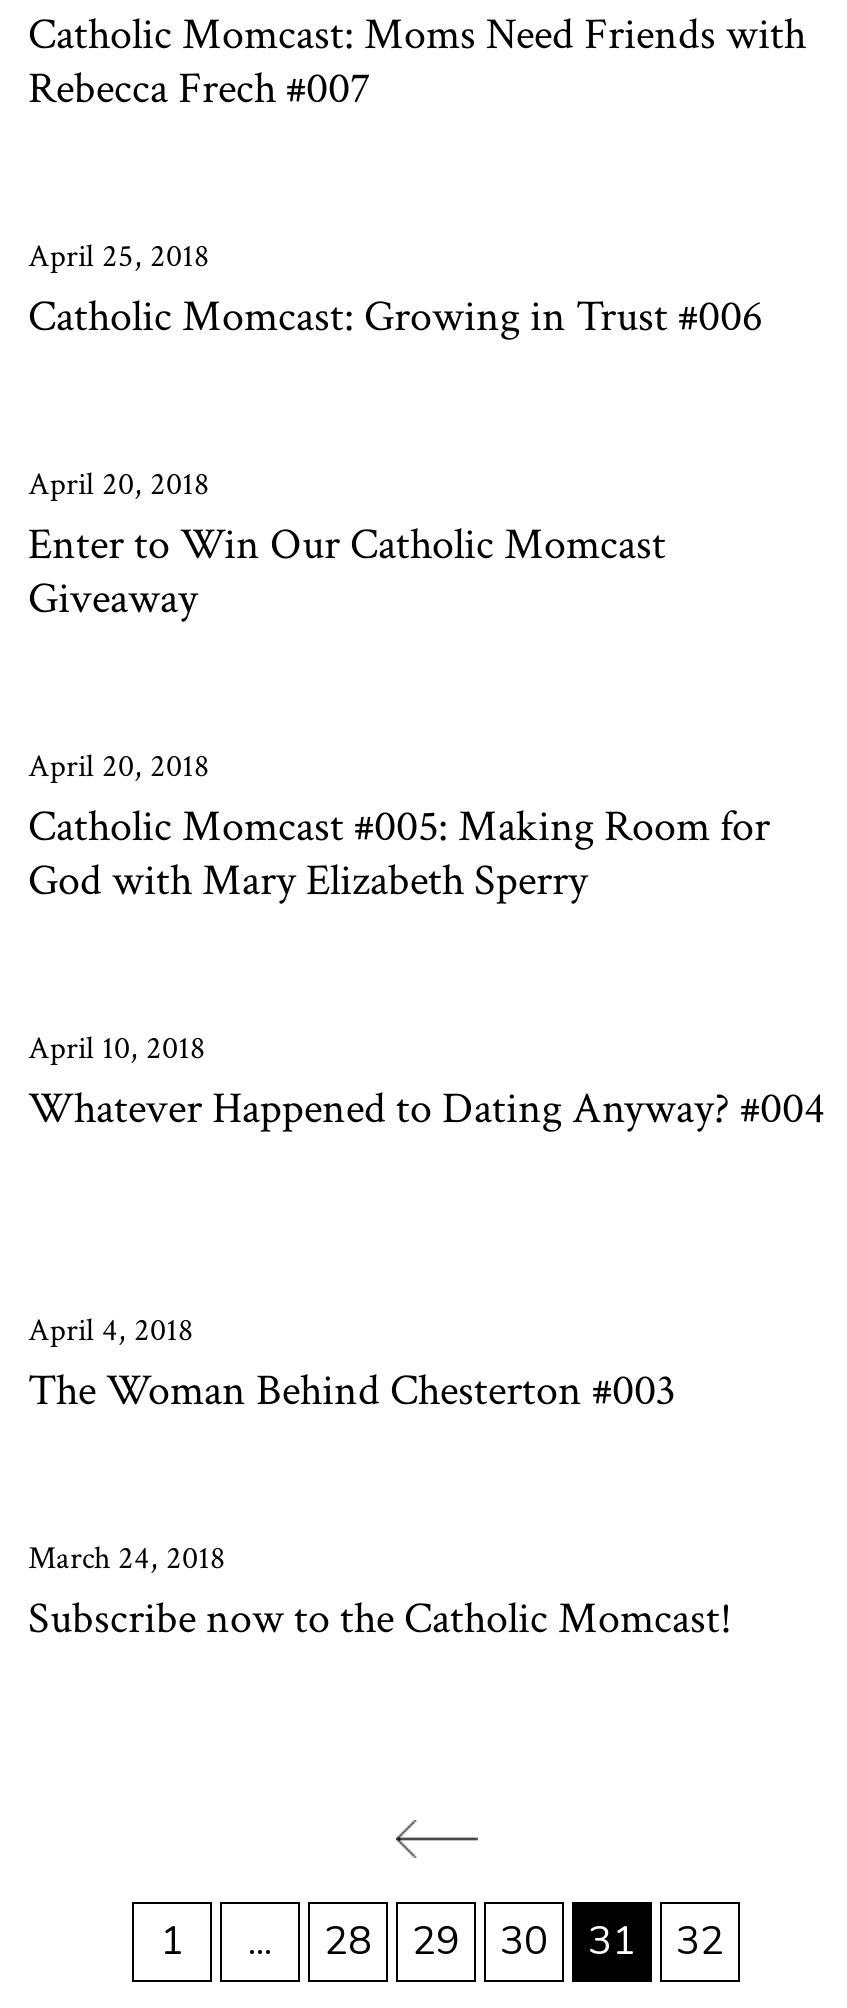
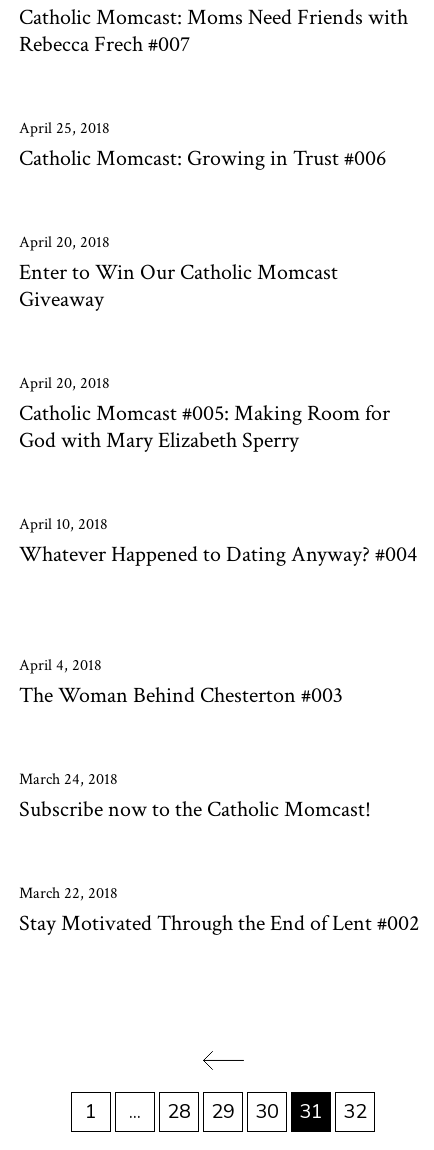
+ March 22, 2018
+ Stay Motivated Through the End of Lent #002
